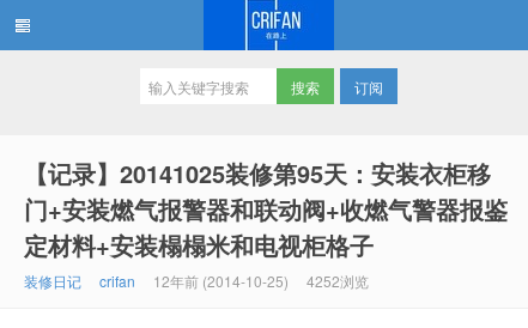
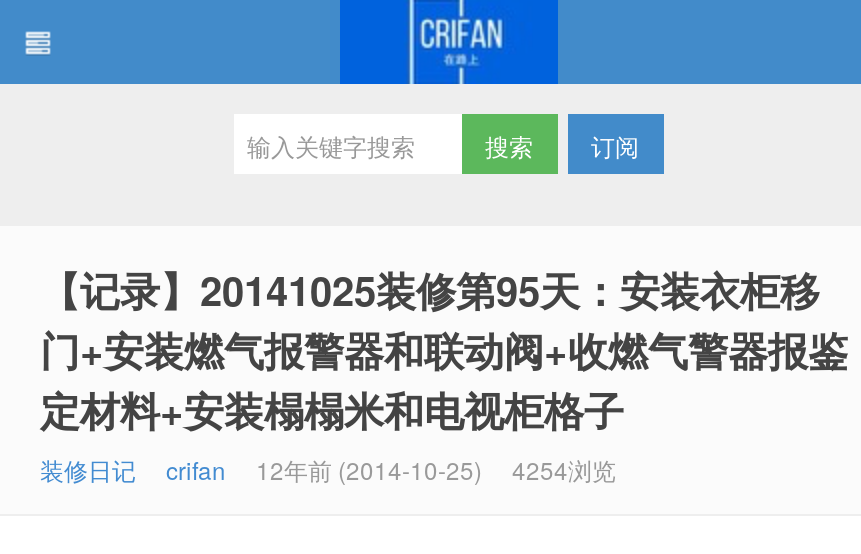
- 装修日记 crifan 12年前 (2014-10-25) 4252浏览
+ 装修日记 crifan 12年前 (2014-10-25) 4254浏览
